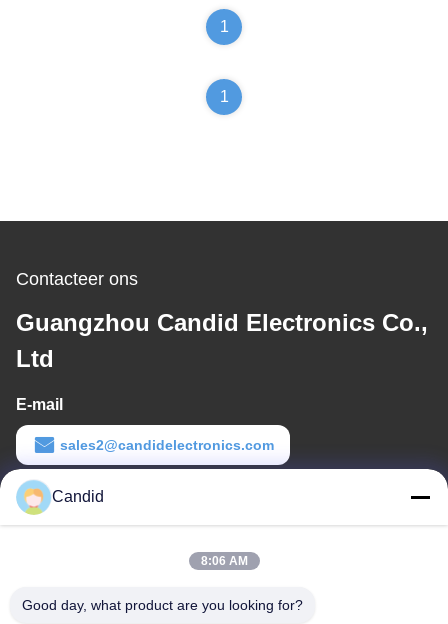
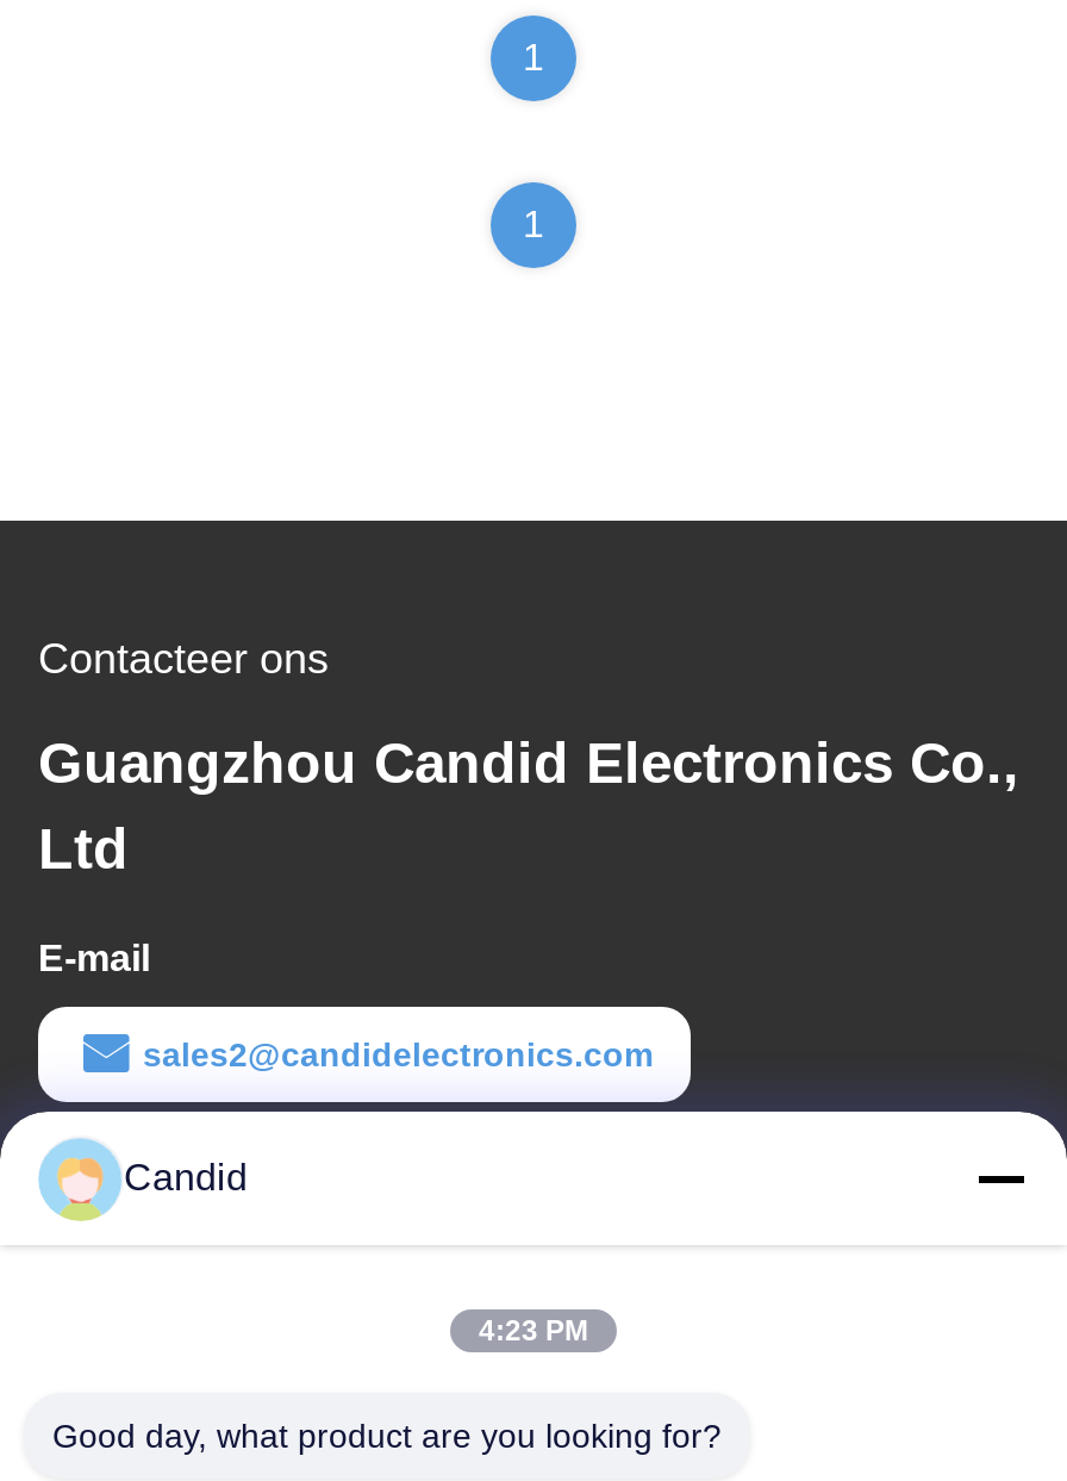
- 8:06 AM
+ 4:23 PM
